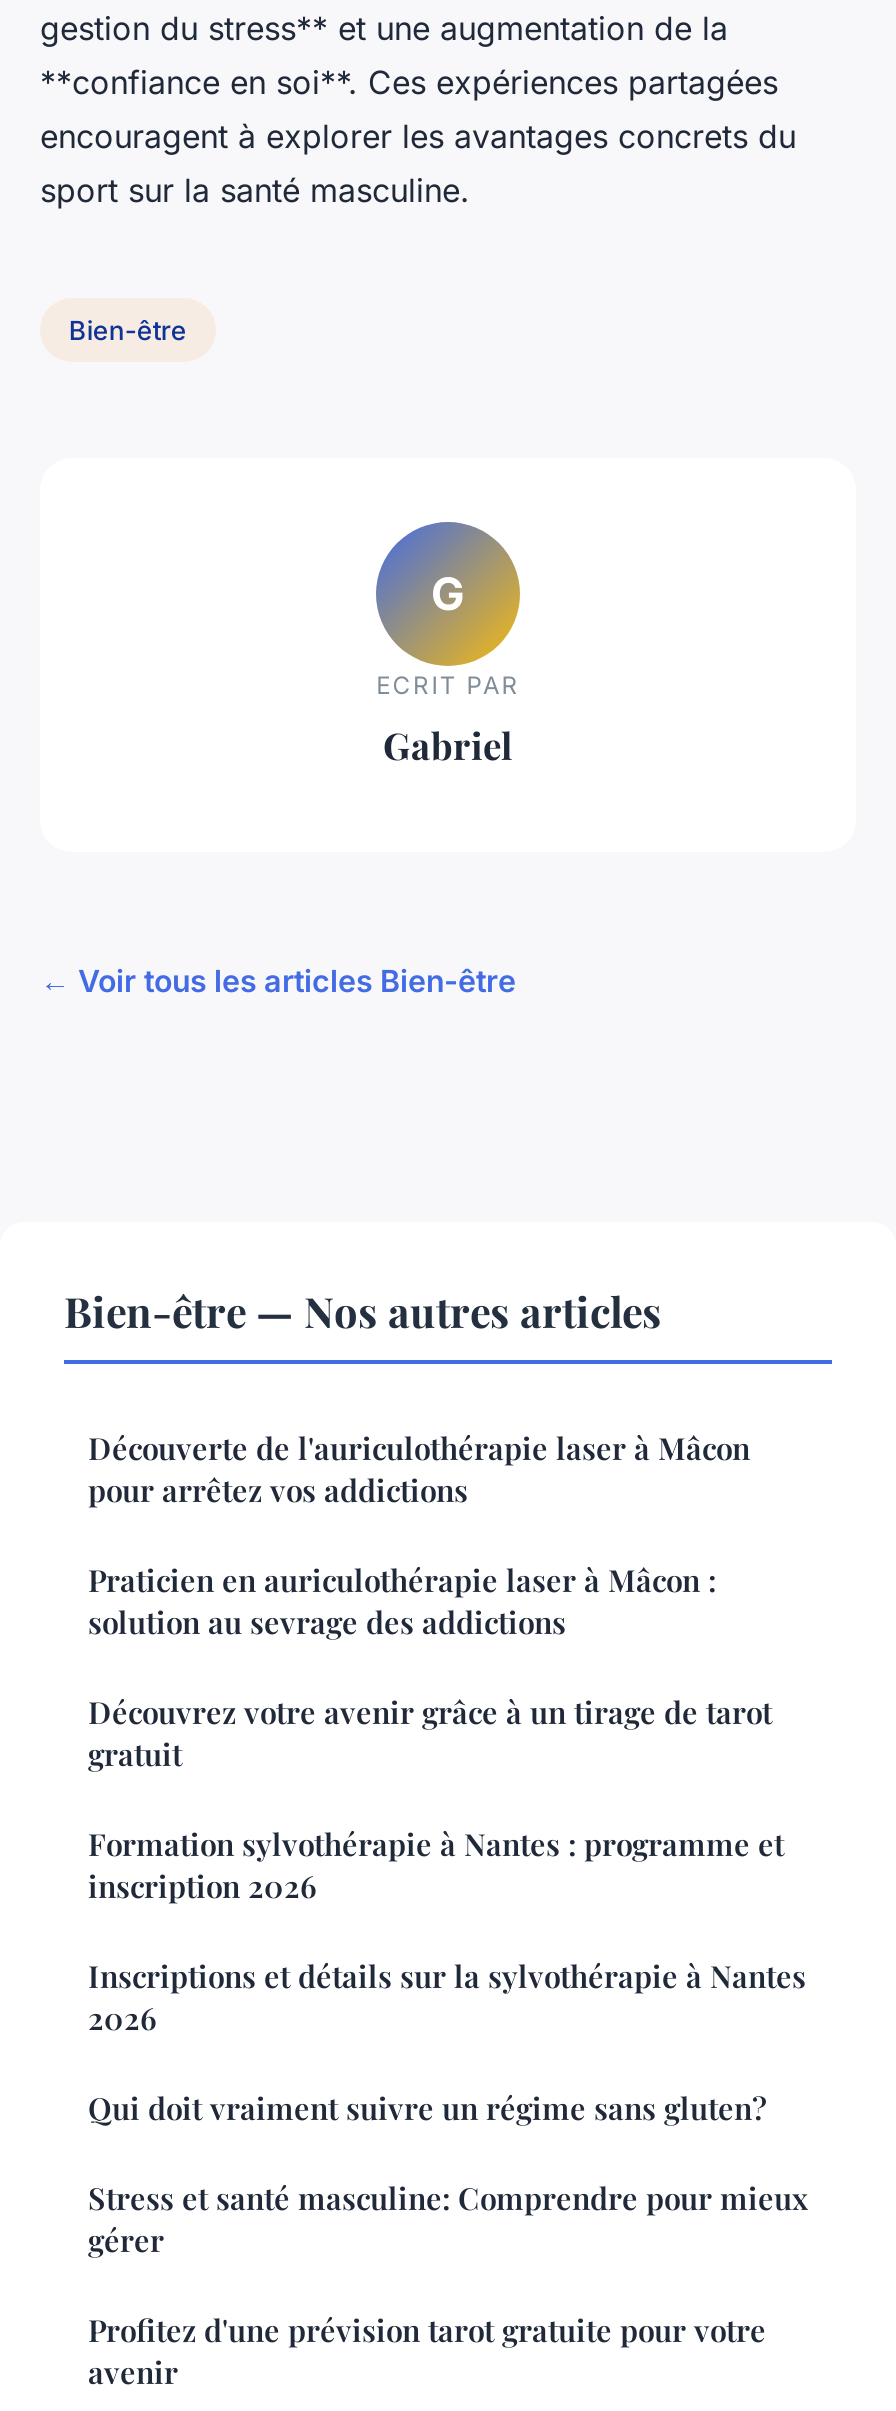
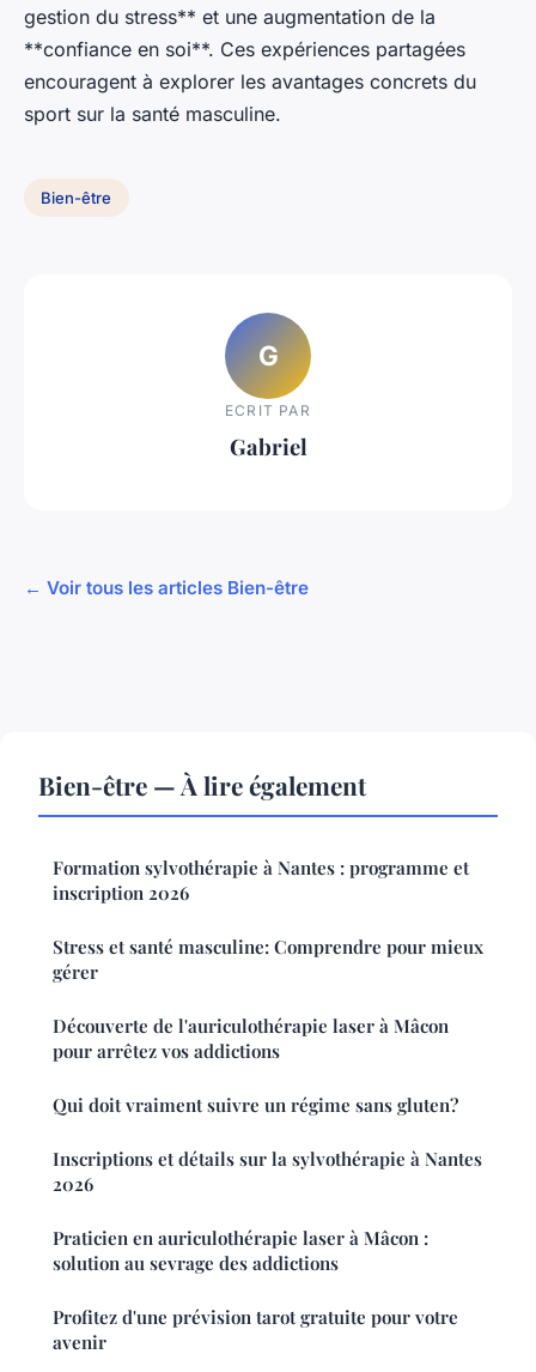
- Bien-être — Nos autres articles
- Découvrez votre avenir grâce à un tirage de tarot
- gratuit
+ Bien-être — À lire également

moved down: Découverte de l'auriculothérapie laser à Mâcon | pour arrêtez vos addictions

moved down: Praticien en auriculothérapie laser à Mâcon : | solution au sevrage des addictions

moved up: Formation sylvothérapie à Nantes : programme et | inscription 2026

moved down: Qui doit vraiment suivre un régime sans gluten? | Inscriptions et détails sur la sylvothérapie à Nantes | 2026

moved up: Stress et santé masculine: Comprendre pour mieux | gérer
